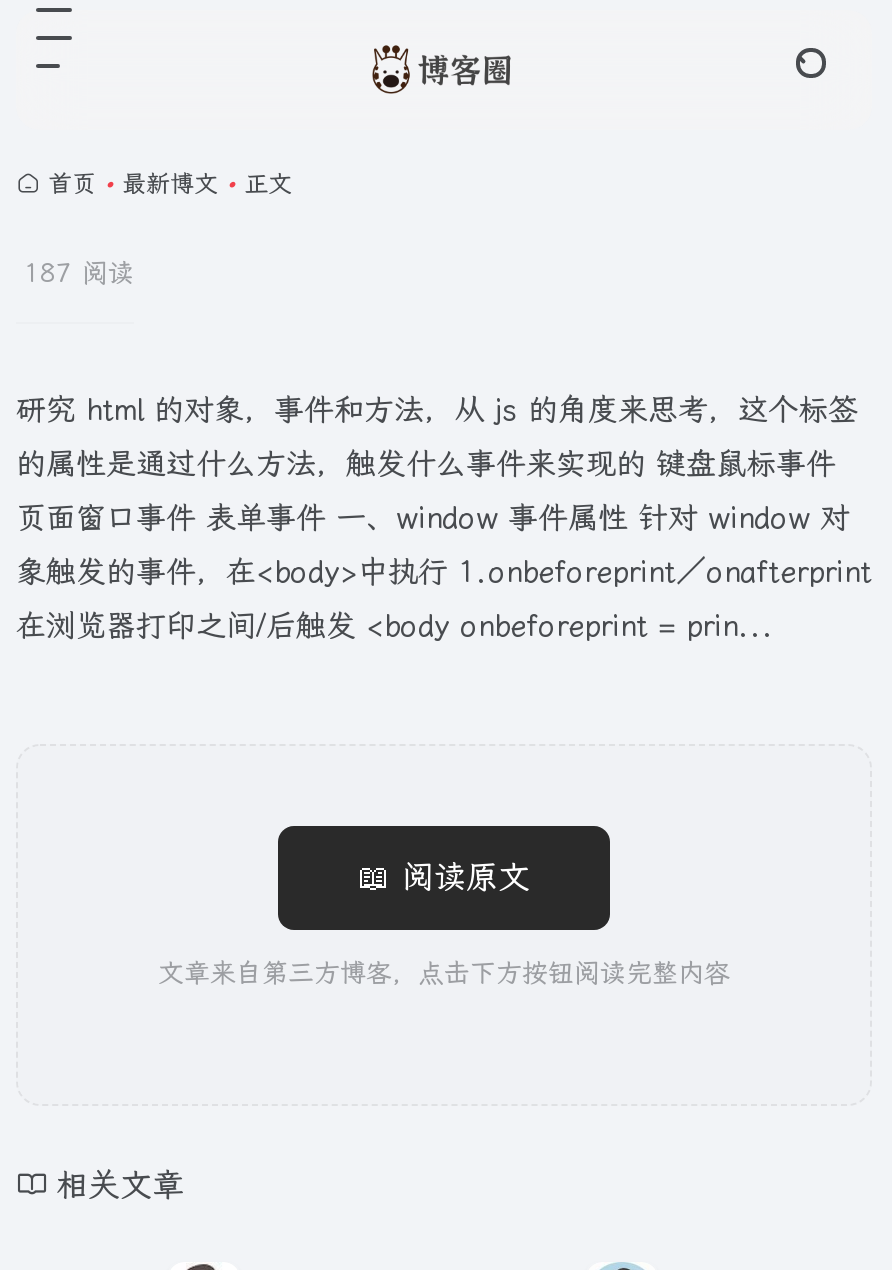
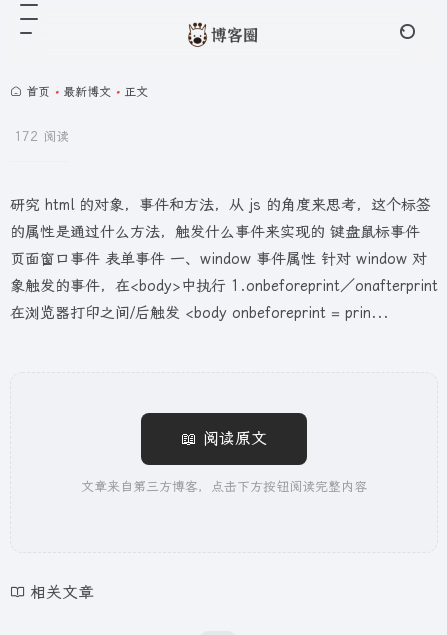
- 187 阅读
+ 172 阅读
